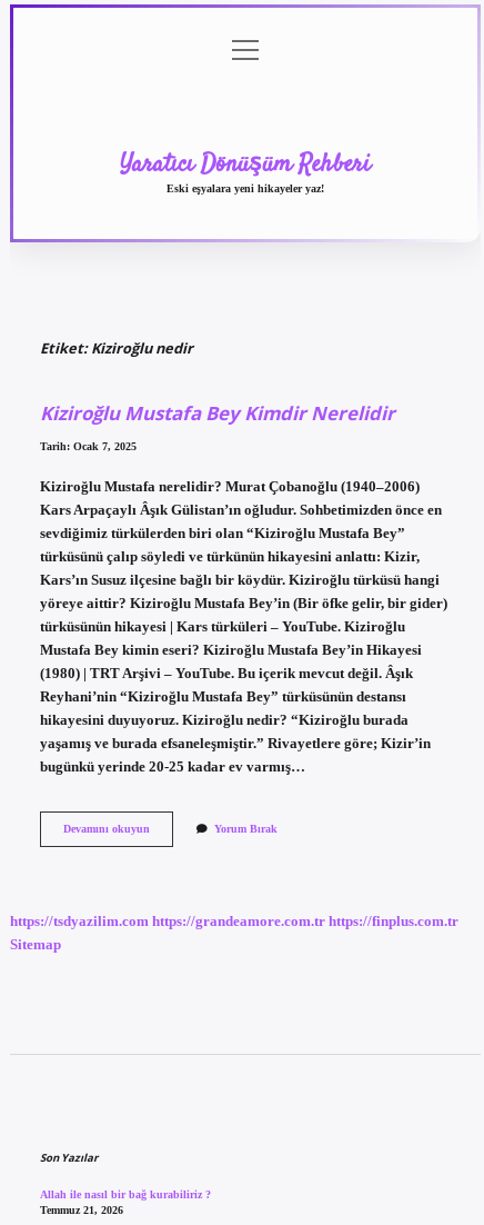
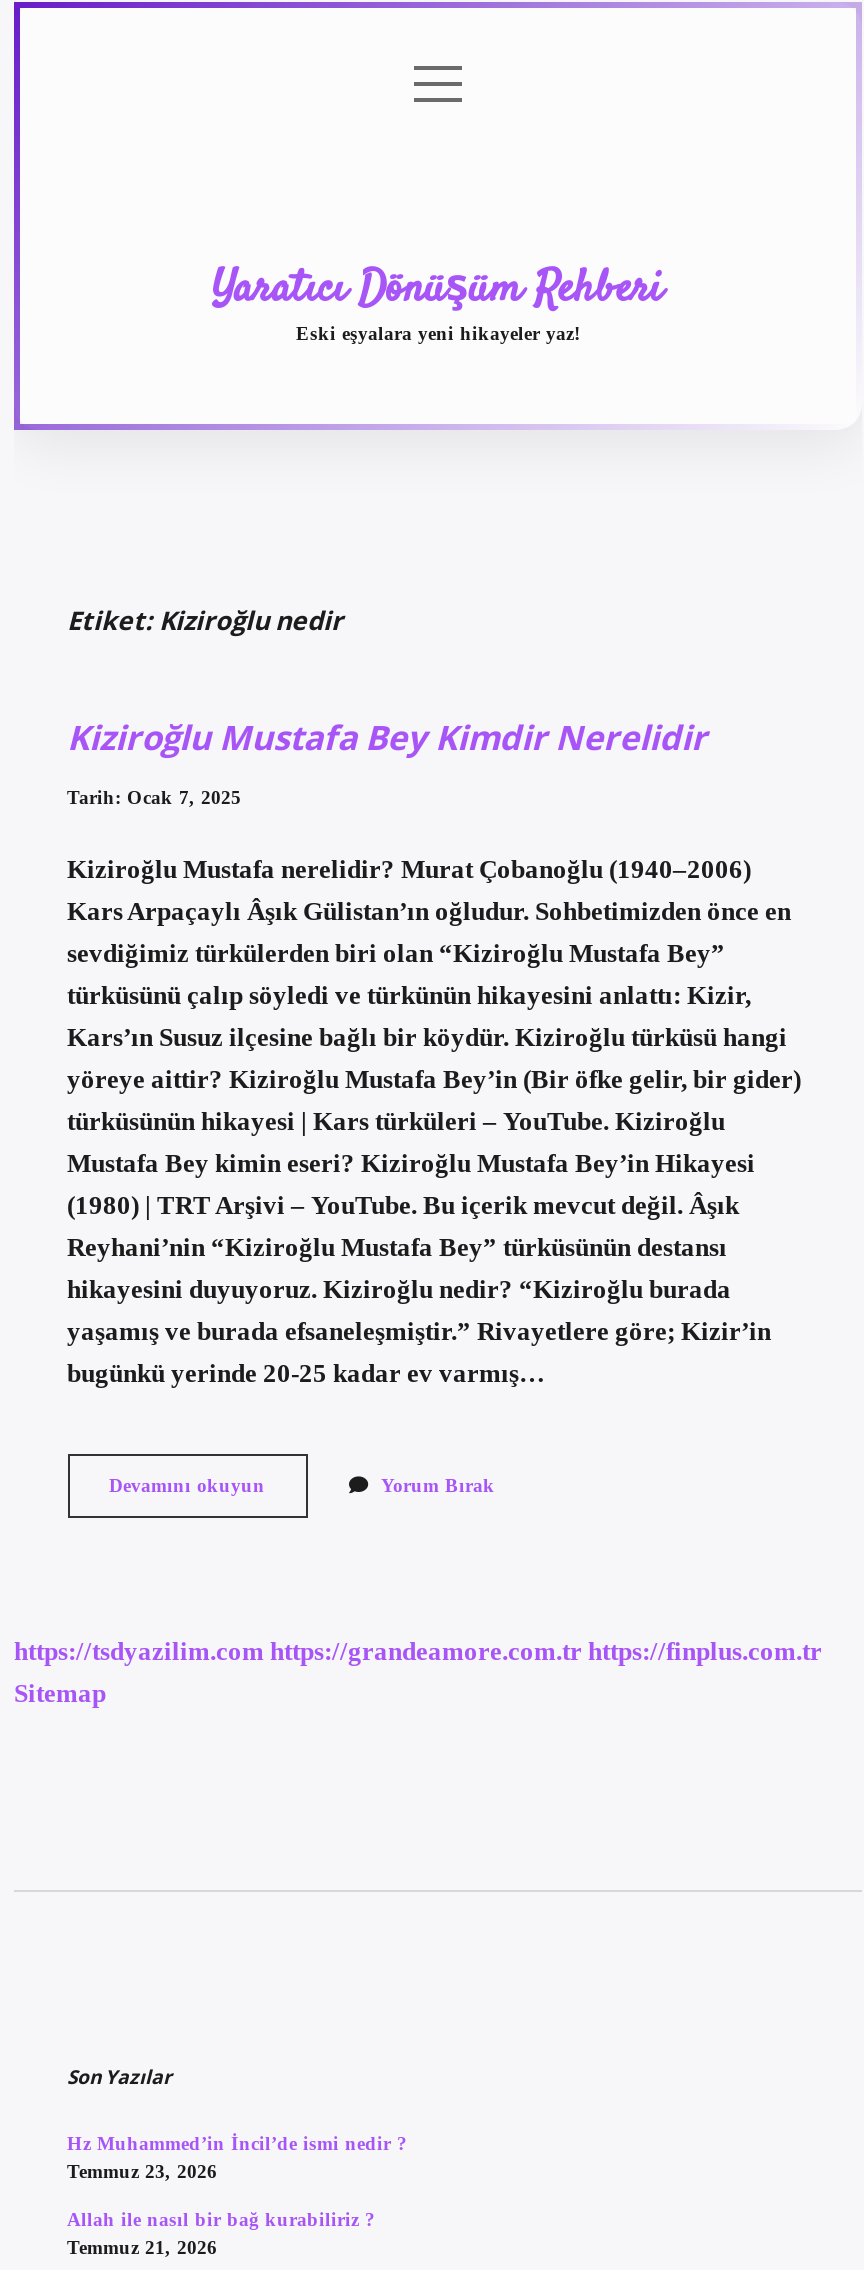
+ Hz Muhammed’in İncil’de ismi nedir ?
+ Temmuz 23, 2026
